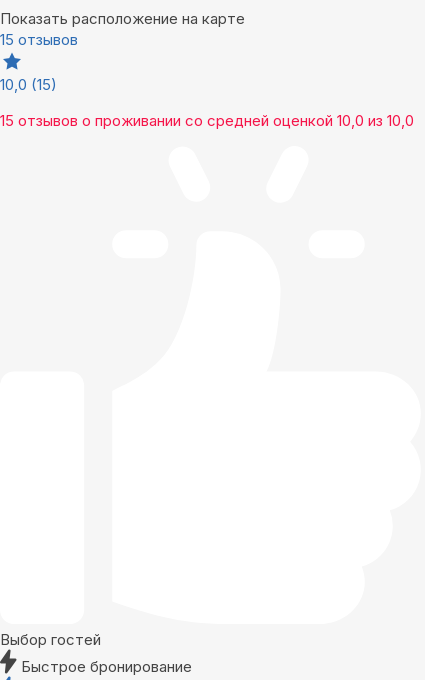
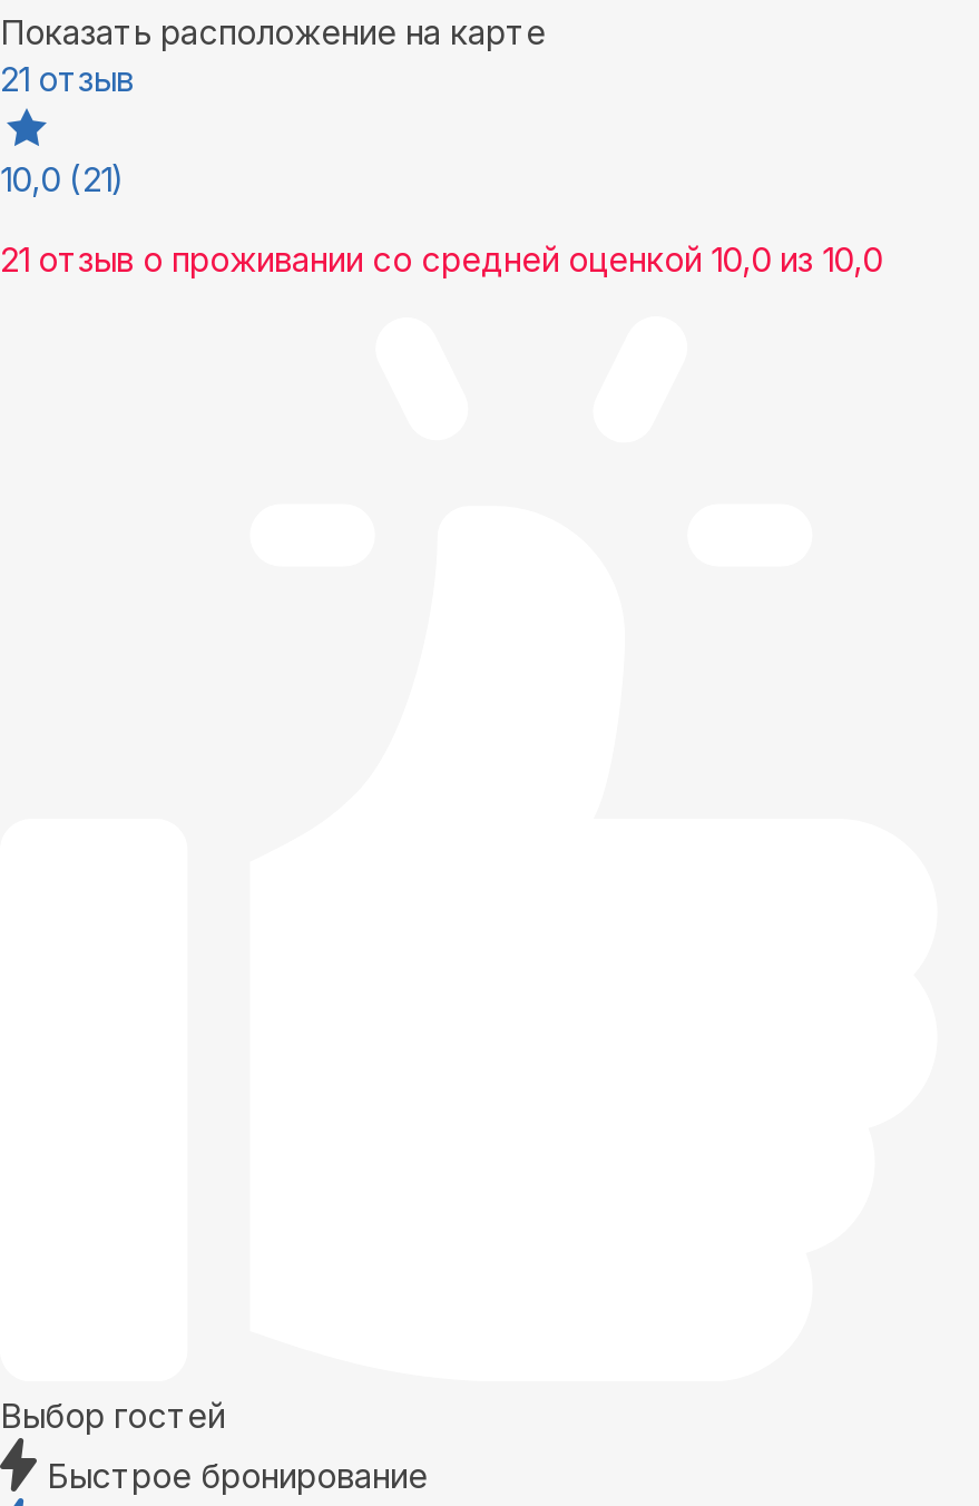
- 15 отзывов
+ 21 отзыв

- 10,0 (15)
+ 10,0 (21)

- 15 отзывов о проживании со средней оценкой 10,0 из 10,0
+ 21 отзыв о проживании со средней оценкой 10,0 из 10,0
